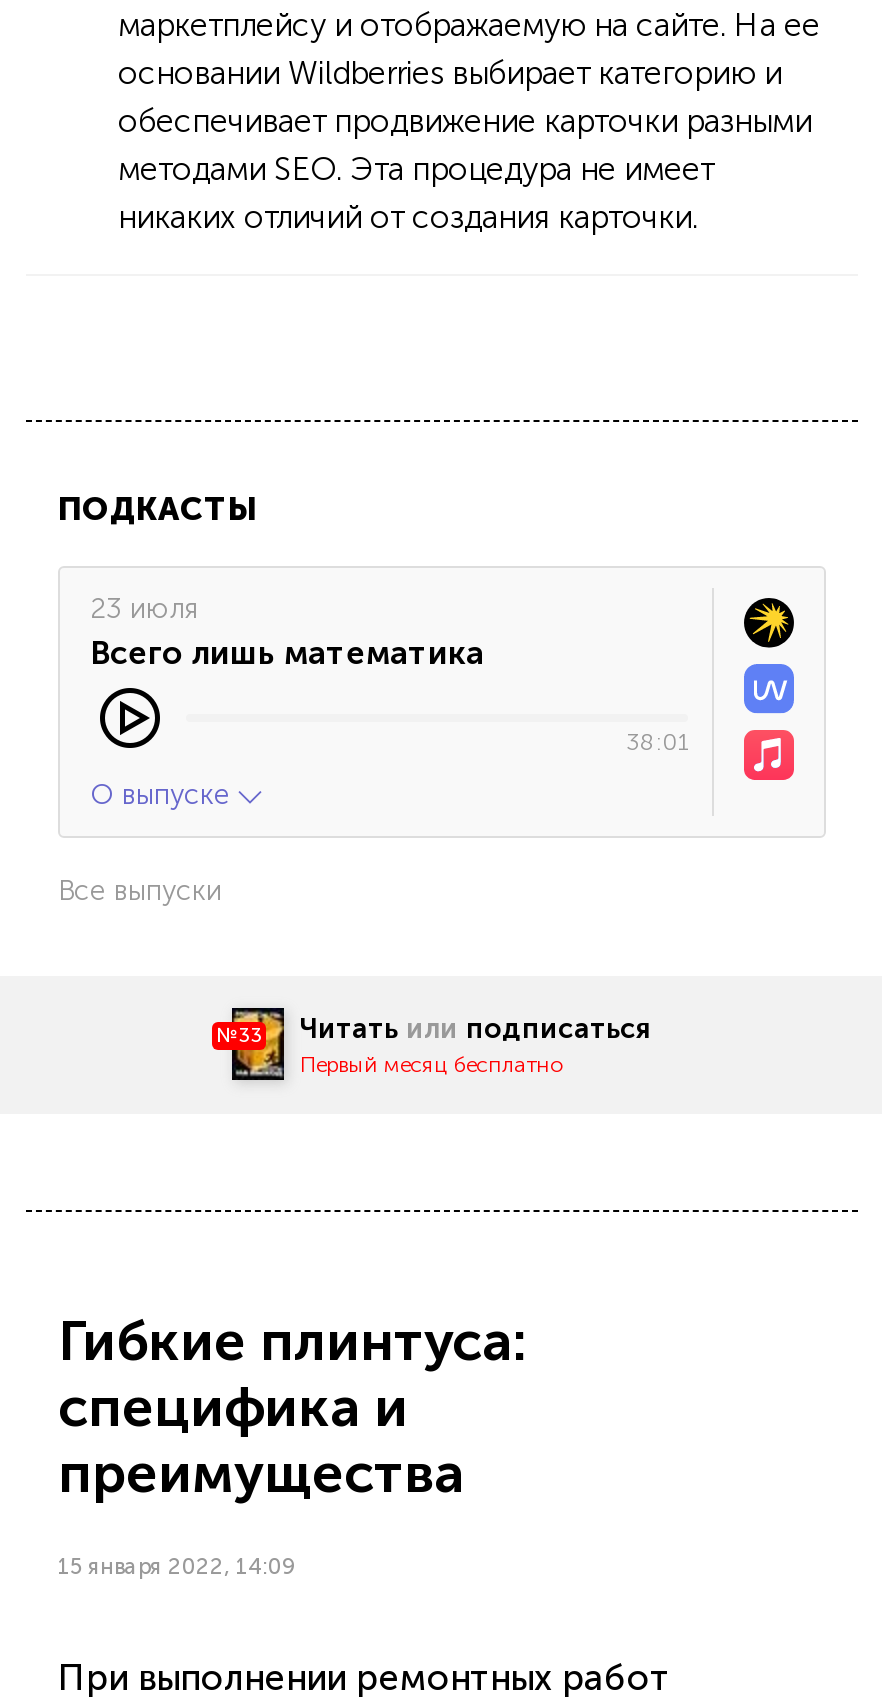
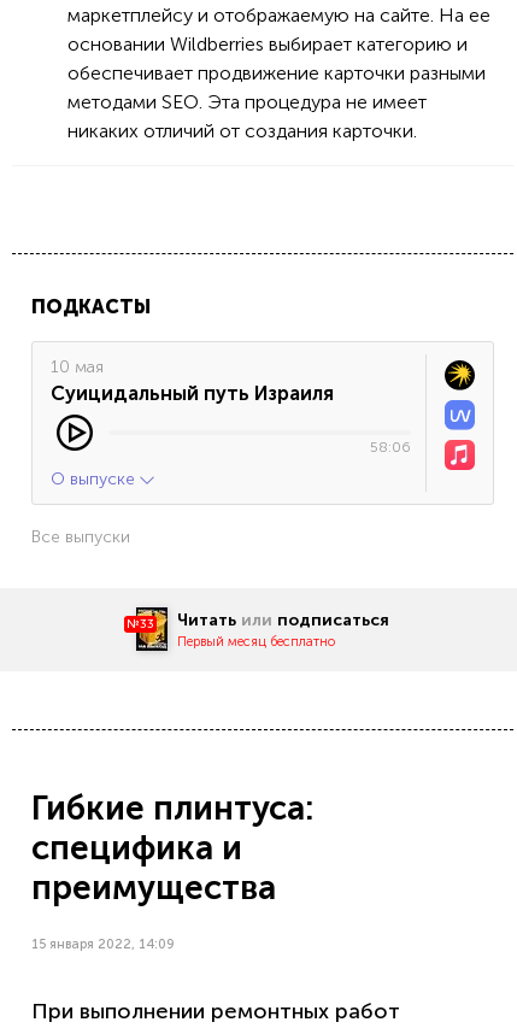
- 23 июля
- Всего лишь математика
+ 10 мая
+ Суицидальный путь Израиля

- 38:01
+ 58:06
